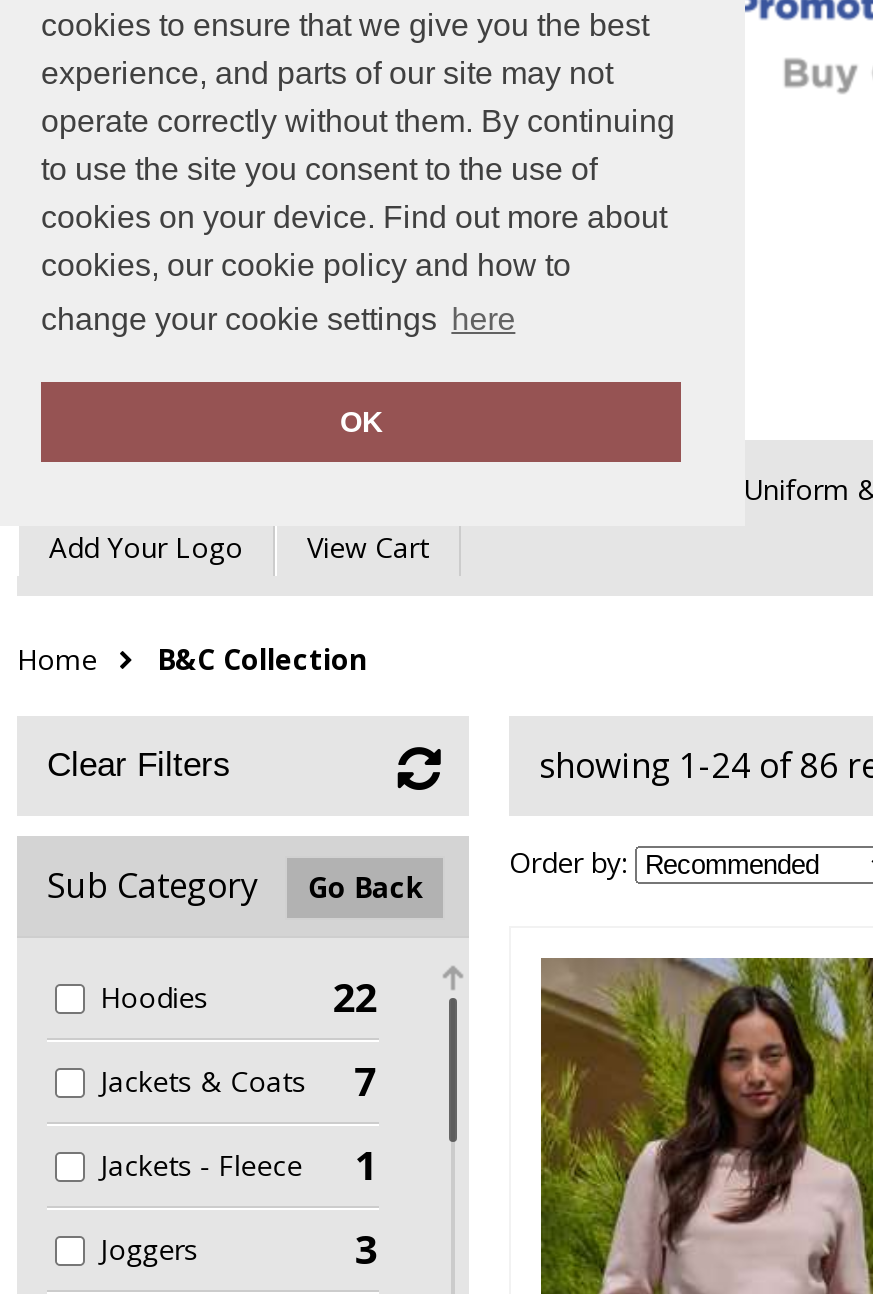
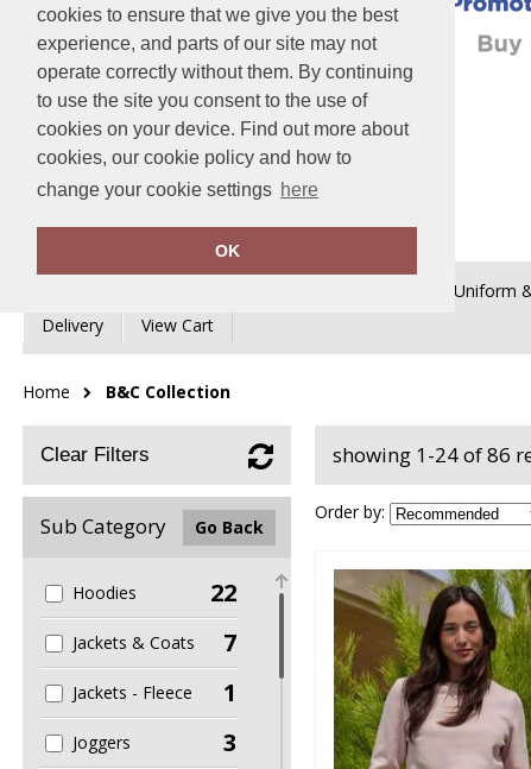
- Add Your Logo
+ Delivery
